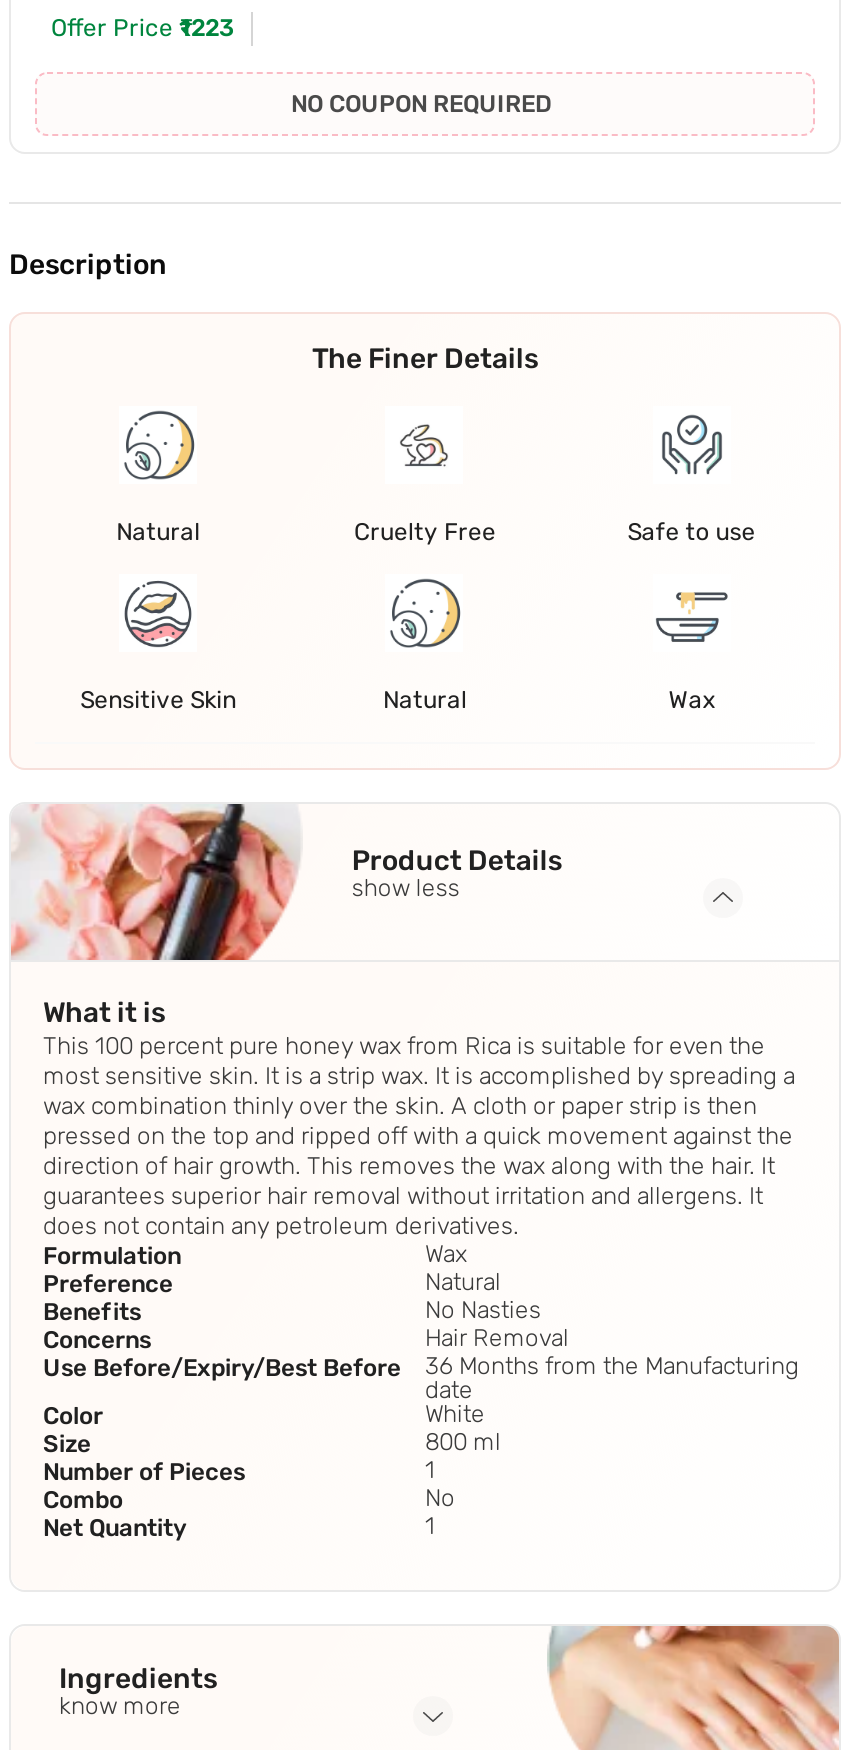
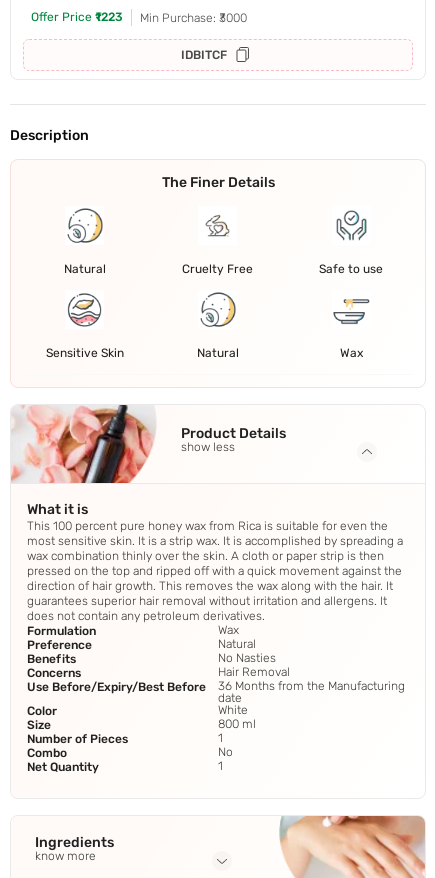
- NO COUPON REQUIRED
+ Min Purchase: ₹3000
+ IDBITCF
